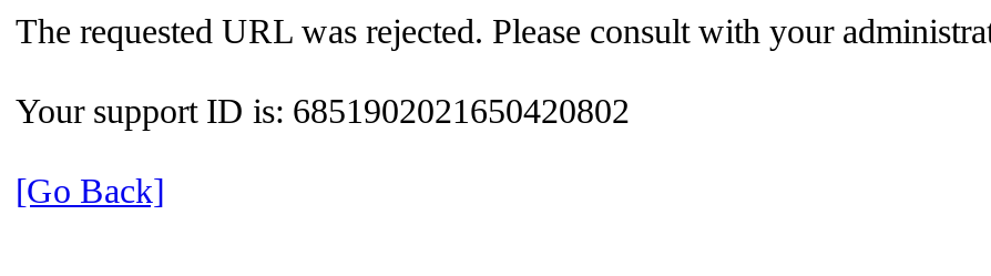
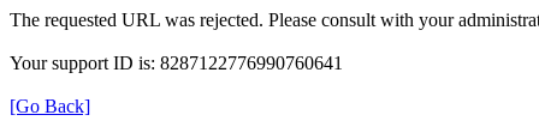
- Your support ID is: 6851902021650420802
+ Your support ID is: 8287122776990760641
